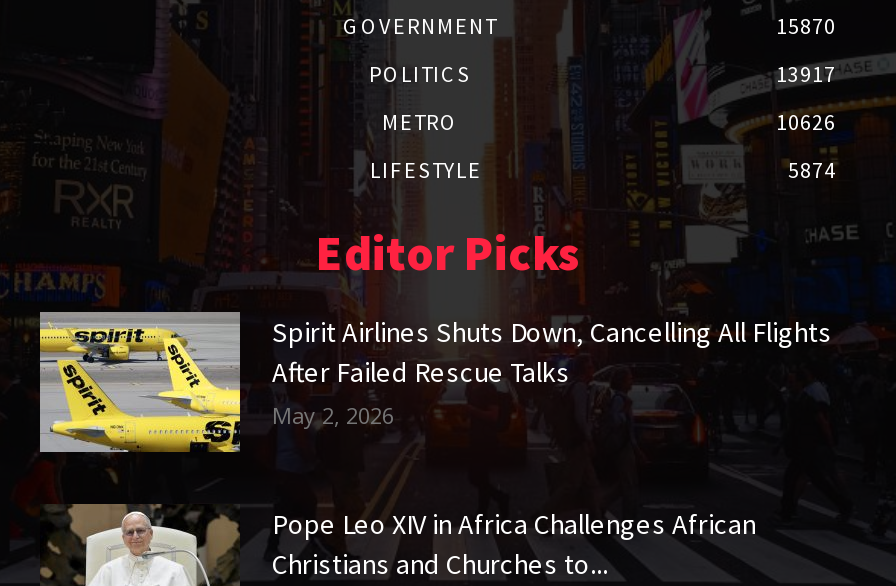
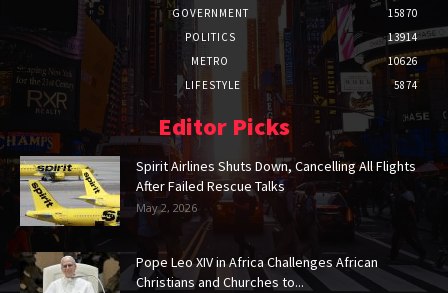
- 13917
+ 13914
